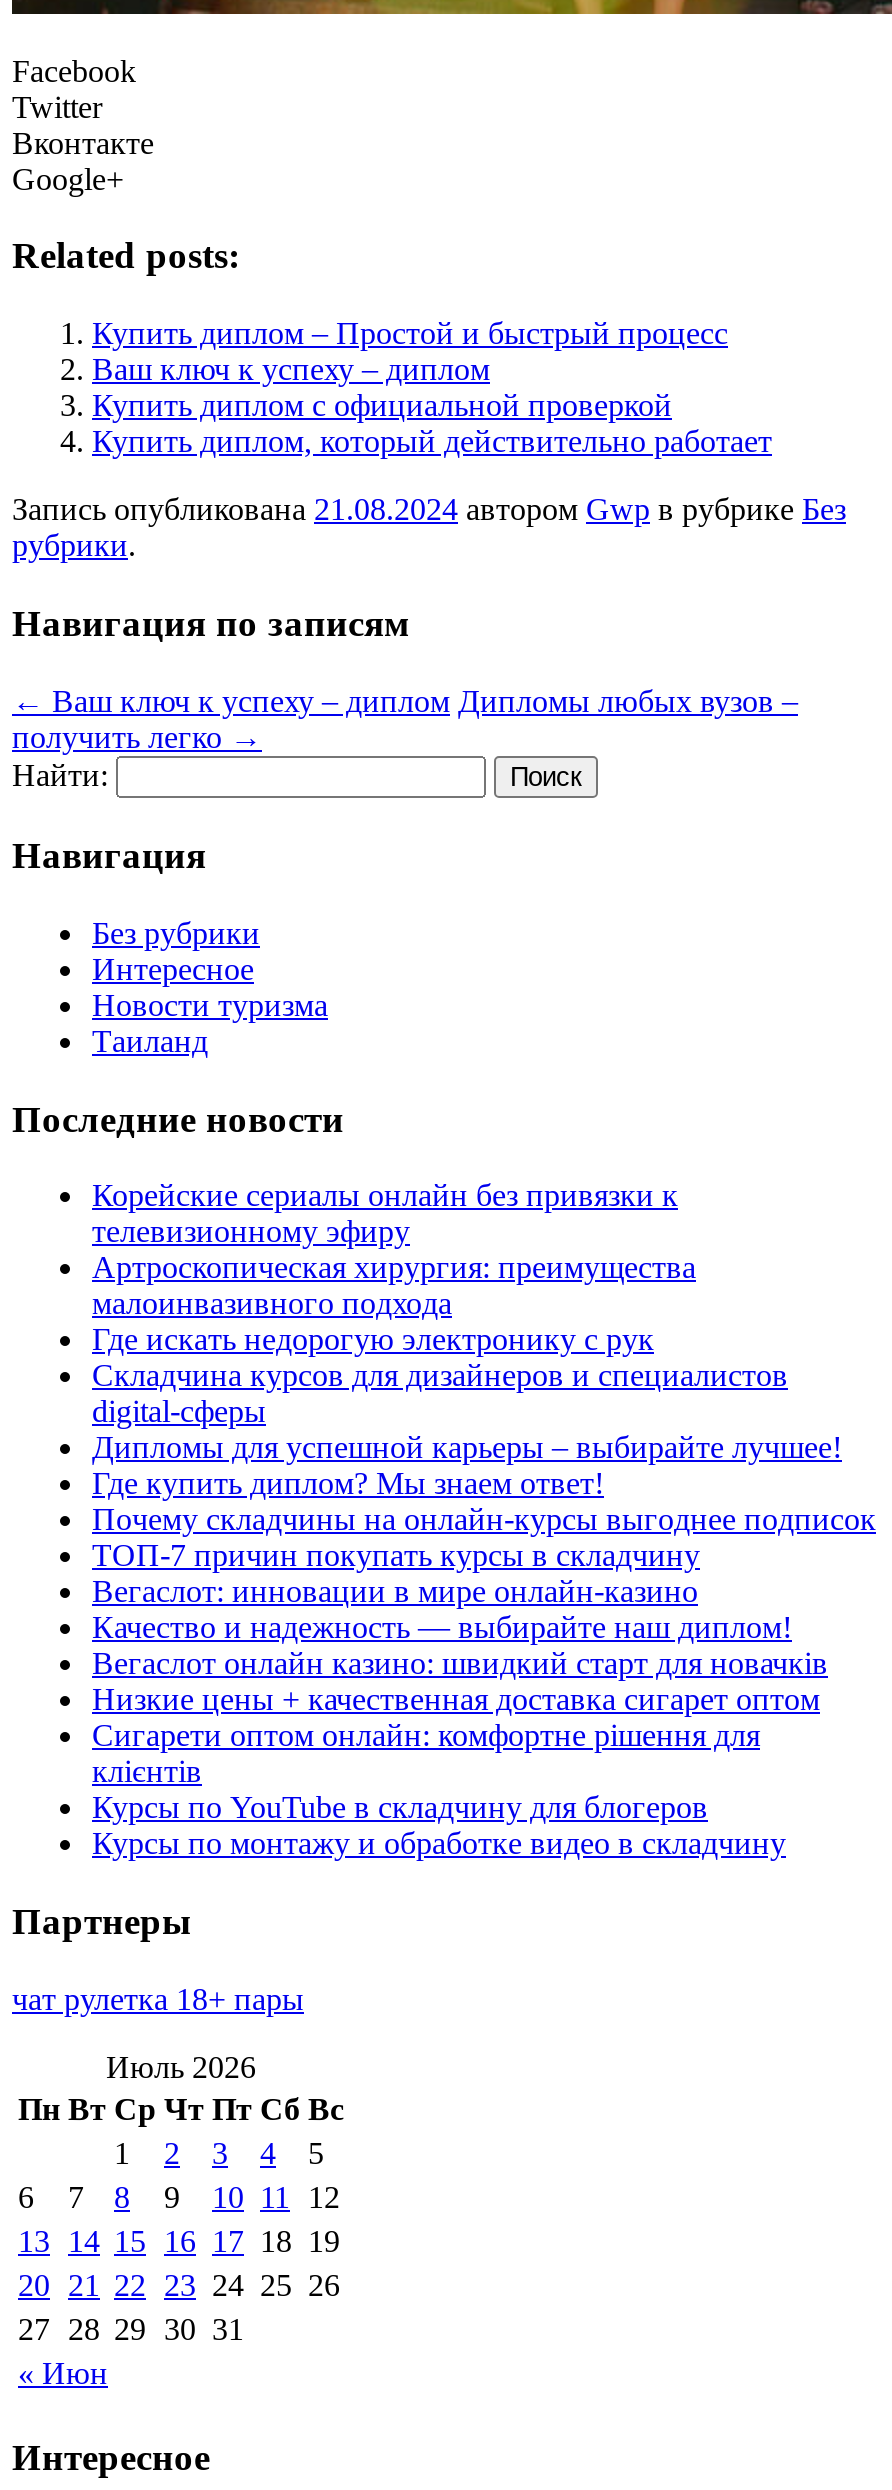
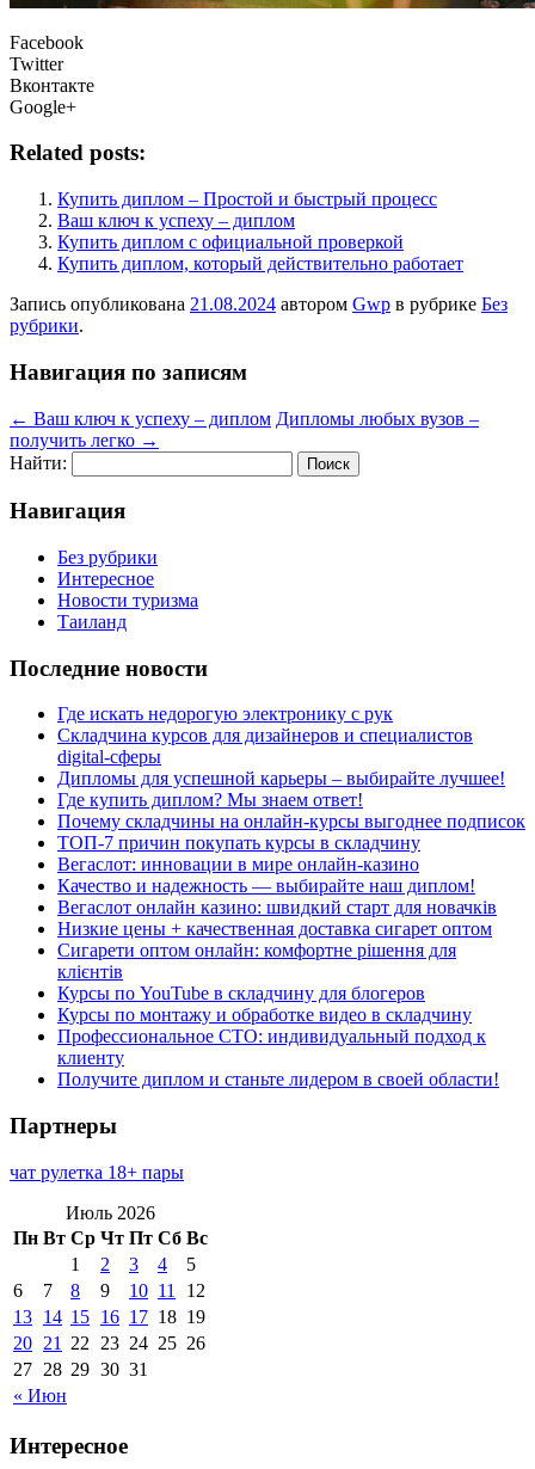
- Корейские сериалы онлайн без привязки к
- телевизионному эфиру
- Артроскопическая хирургия: преимущества
- малоинвазивного подхода

moved up: Где искать недорогую электронику с рук | Складчина курсов для дизайнеров и специалистов | Дипломы для успешной карьеры – выбирайте лучшее! | ... | Курсы по YouTube в складчину для блогеров | Курсы по монтажу и обработке видео в складчину

+ Профессиональное СТО: индивидуальный подход к
+ клиенту
+ Получите диплом и станьте лидером в своей области!
